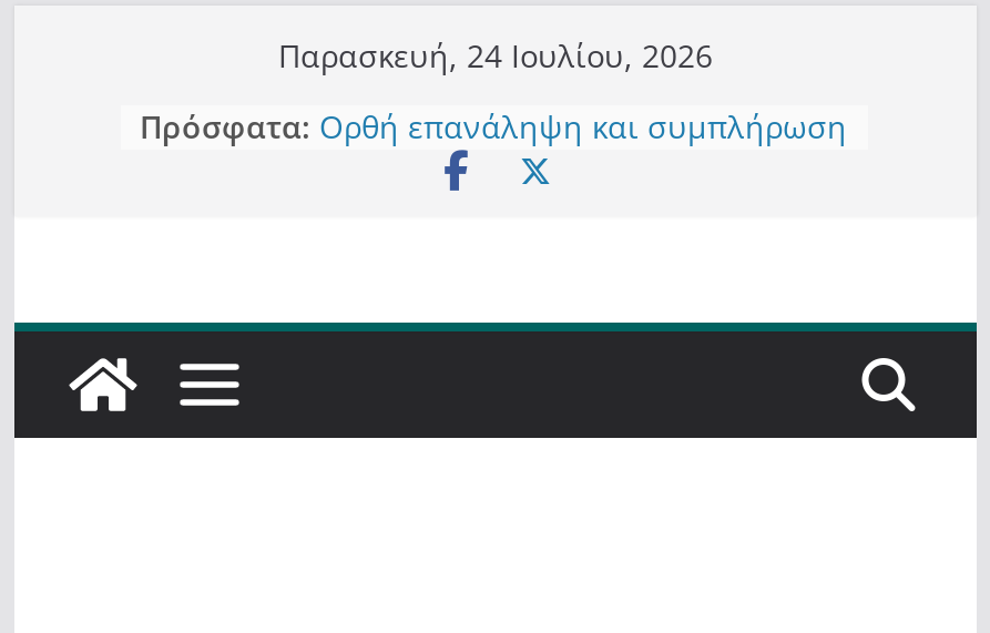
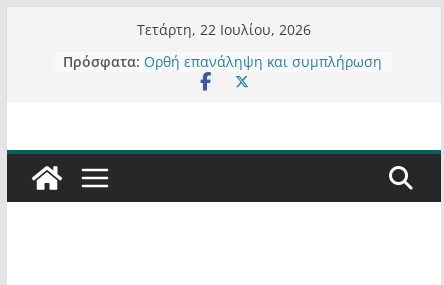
- Παρασκευή, 24 Ιουλίου, 2026
+ Τετάρτη, 22 Ιουλίου, 2026
